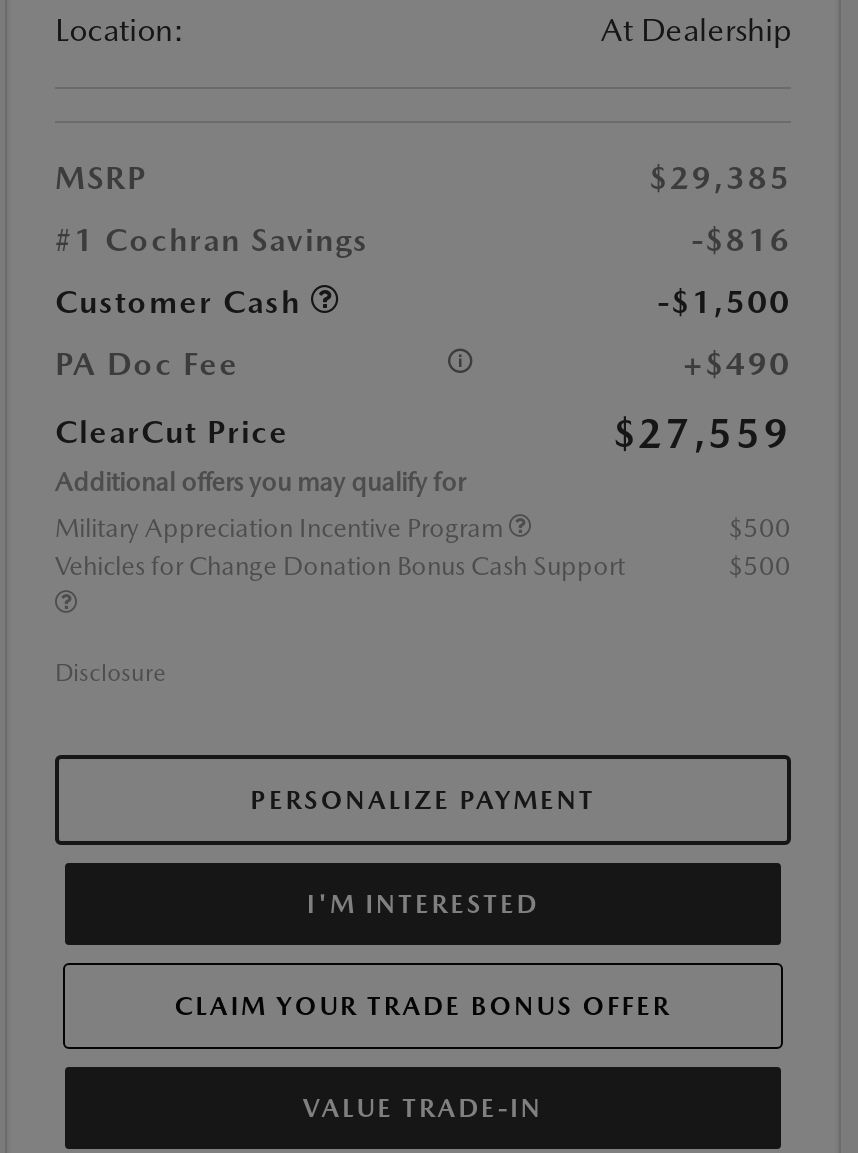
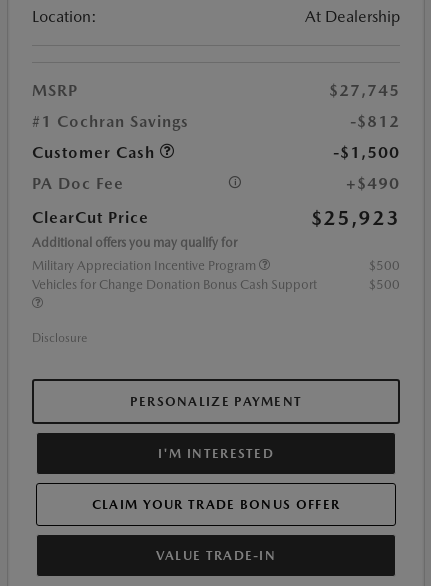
- $29,385
+ $27,745

- -$816
+ -$812

- $27,559
+ $25,923
